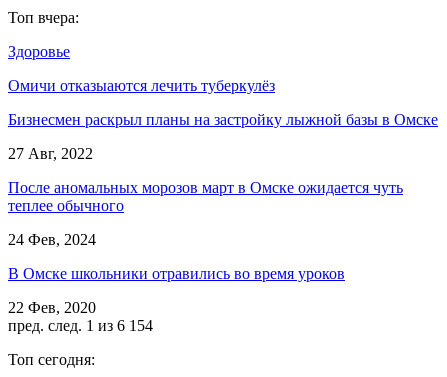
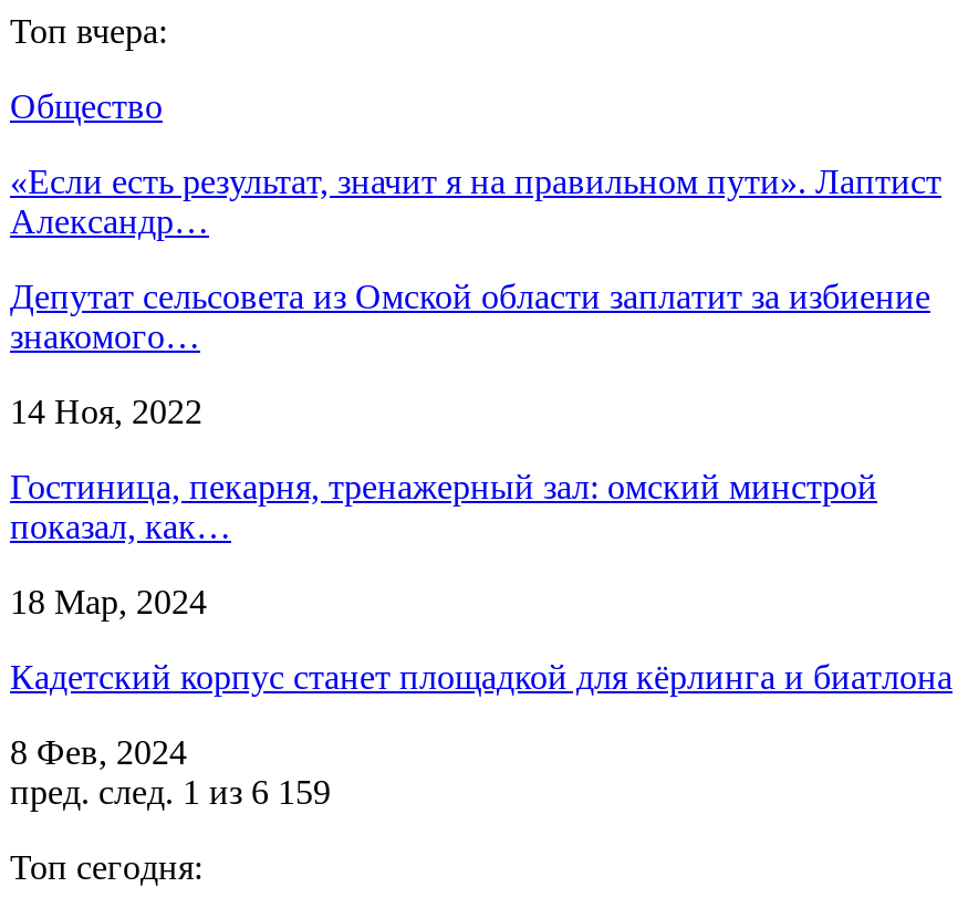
- Здоровье
+ Общество

- Омичи отказыаются лечить туберкулёз
+ «Если есть результат, значит я на правильном пути». Лаптист
+ Александр…

- Бизнесмен раскрыл планы на застройку лыжной базы в Омске
+ Депутат сельсовета из Омской области заплатит за избиение
+ знакомого…

- 27 Авг, 2022
+ 14 Ноя, 2022

- После аномальных морозов март в Омске ожидается чуть
- теплее обычного
+ Гостиница, пекарня, тренажерный зал: омский минстрой
+ показал, как…

- 24 Фев, 2024
+ 18 Мар, 2024

- В Омске школьники отравились во время уроков
+ Кадетский корпус станет площадкой для кёрлинга и биатлона

- 22 Фев, 2020
- пред. след. 1 из 6 154
+ 8 Фев, 2024
+ пред. след. 1 из 6 159
